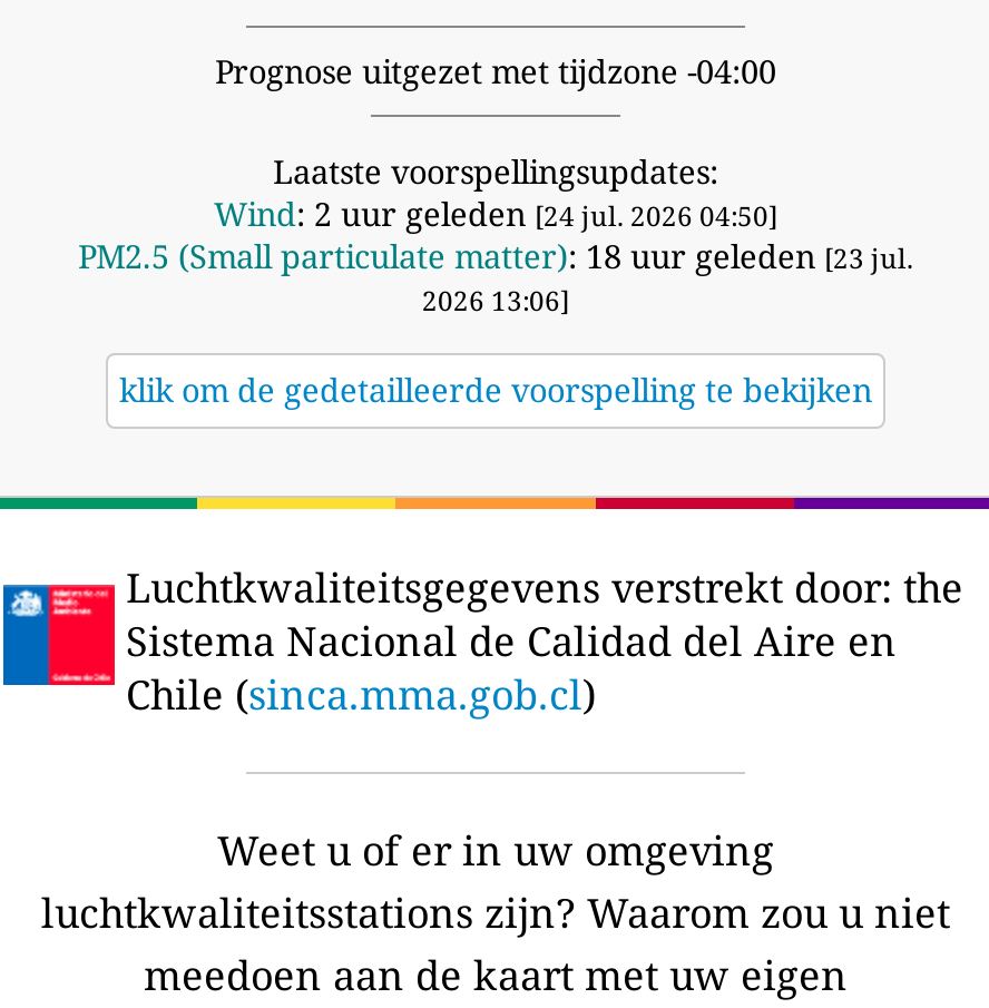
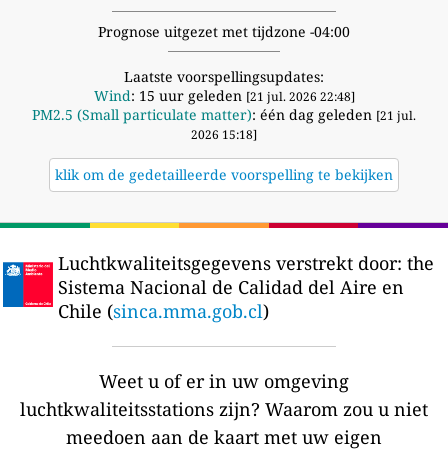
- Wind: 2 uur geleden [24 jul. 2026 04:50]
+ Wind: 15 uur geleden [21 jul. 2026 22:48]

- PM2.5 (Small particulate matter): 18 uur geleden [23 jul.
+ PM2.5 (Small particulate matter): één dag geleden [21 jul.

- 2026 13:06]
+ 2026 15:18]
